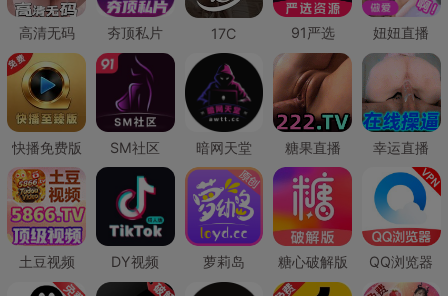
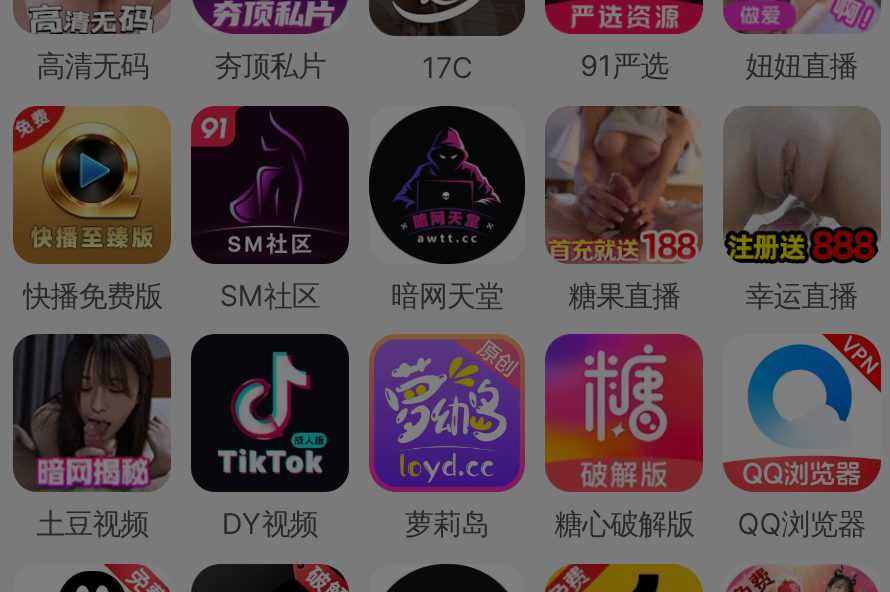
- [image]
+ [image]

- [image]
+ [image]

- [image]
+ [image]
